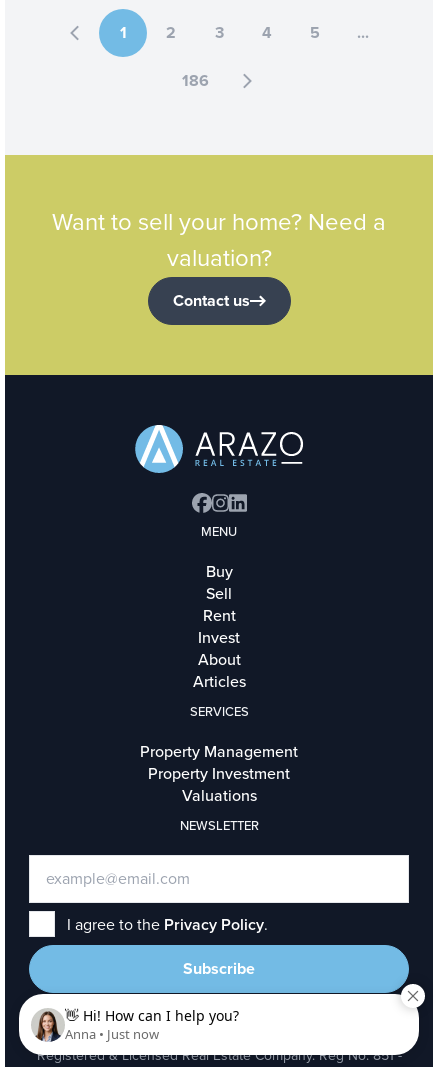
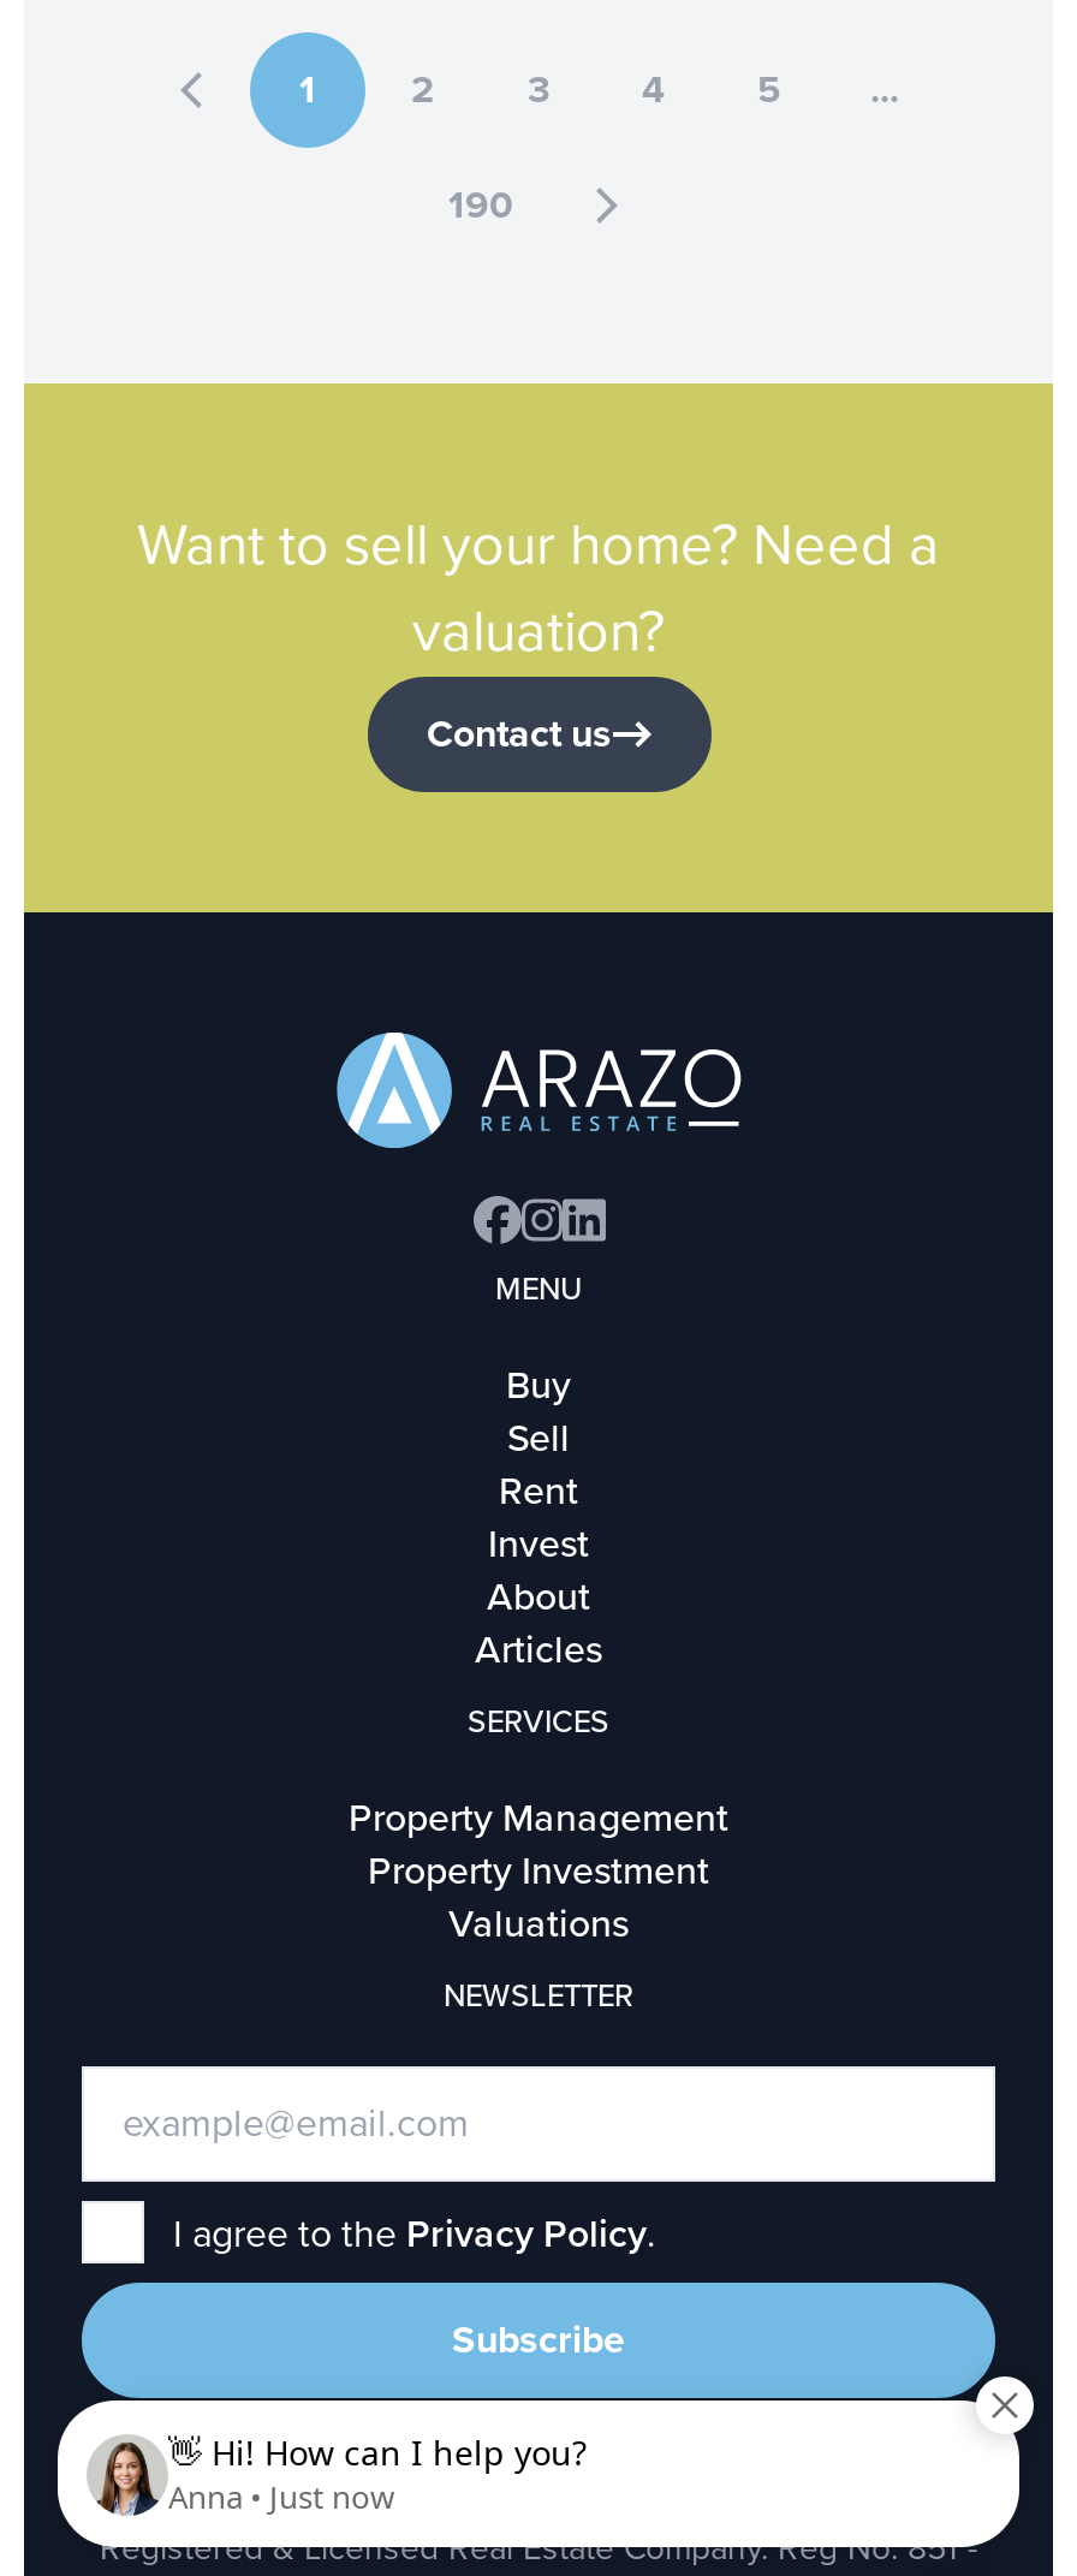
- 186
+ 190
